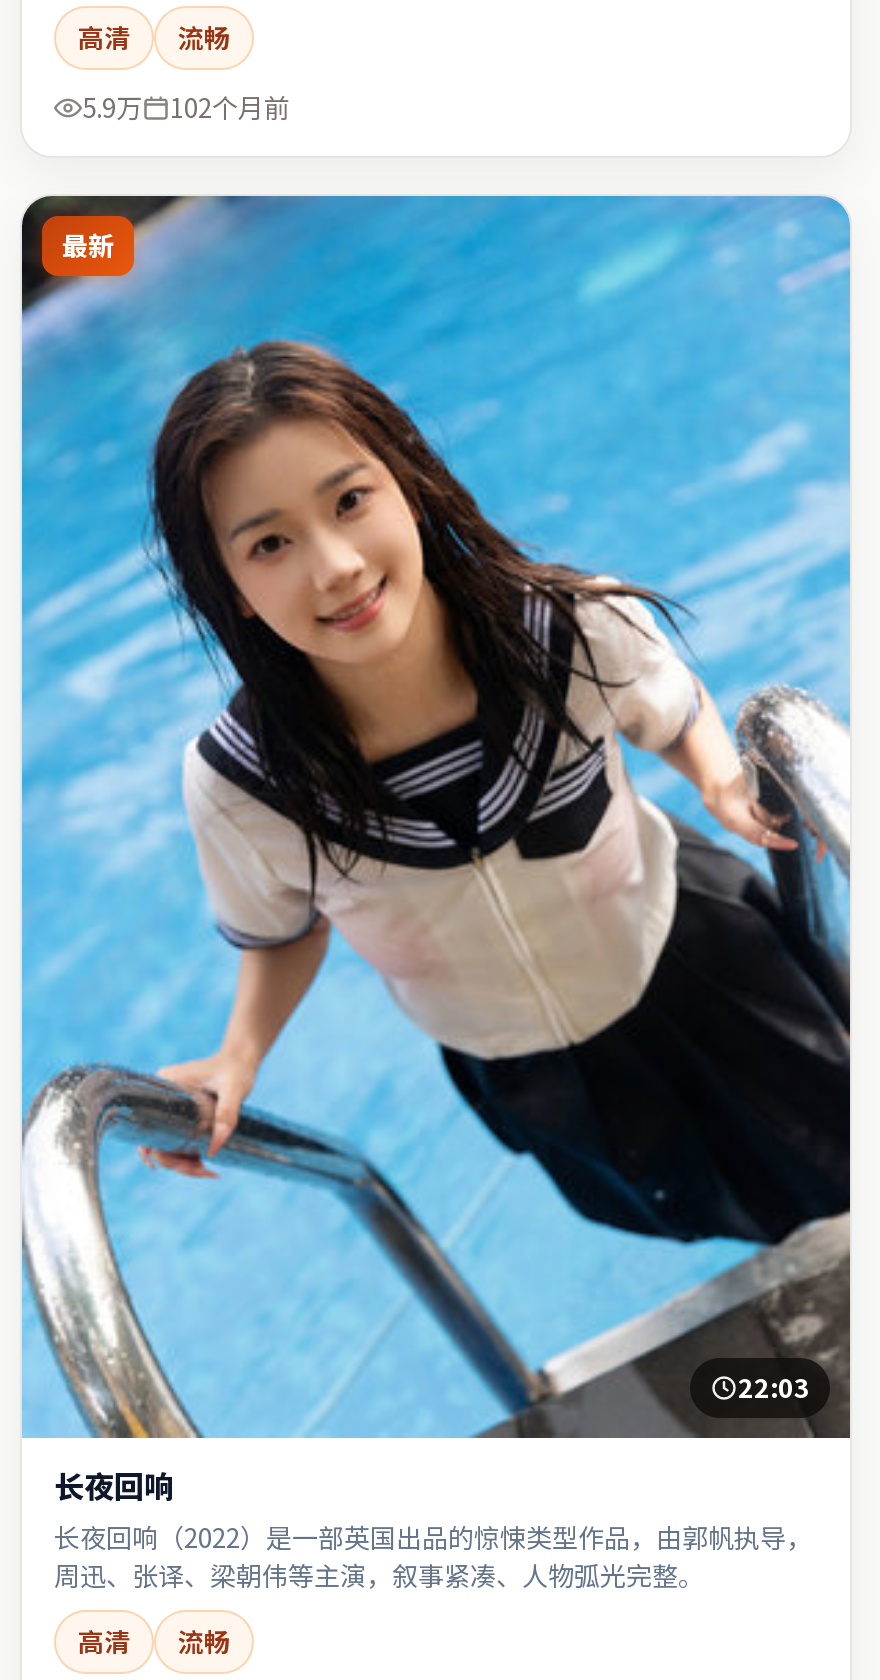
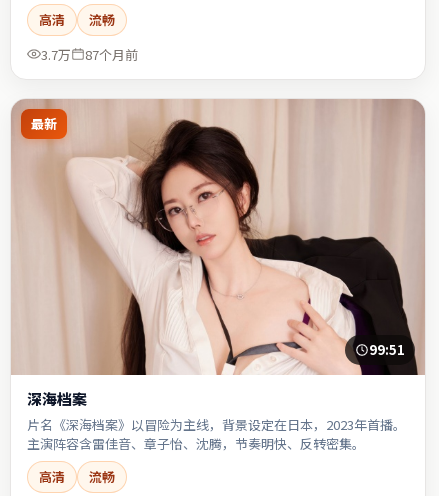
- 5.9万
+ 3.7万

- 102个月前
+ 87个月前

- [image]
- 22:03
+ [image]
+ 99:51

- 长夜回响
- 长夜回响（2022）是一部英国出品的惊悚类型作品，由郭帆执导，
- 周迅、张译、梁朝伟等主演，叙事紧凑、人物弧光完整。
+ 深海档案
+ 片名《深海档案》以冒险为主线，背景设定在日本，2023年首播。
+ 主演阵容含雷佳音、章子怡、沈腾，节奏明快、反转密集。
